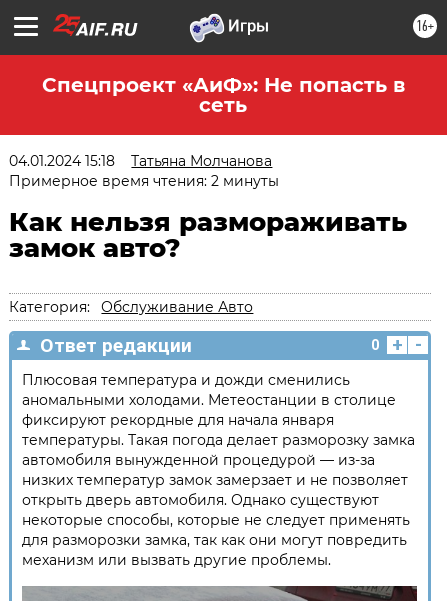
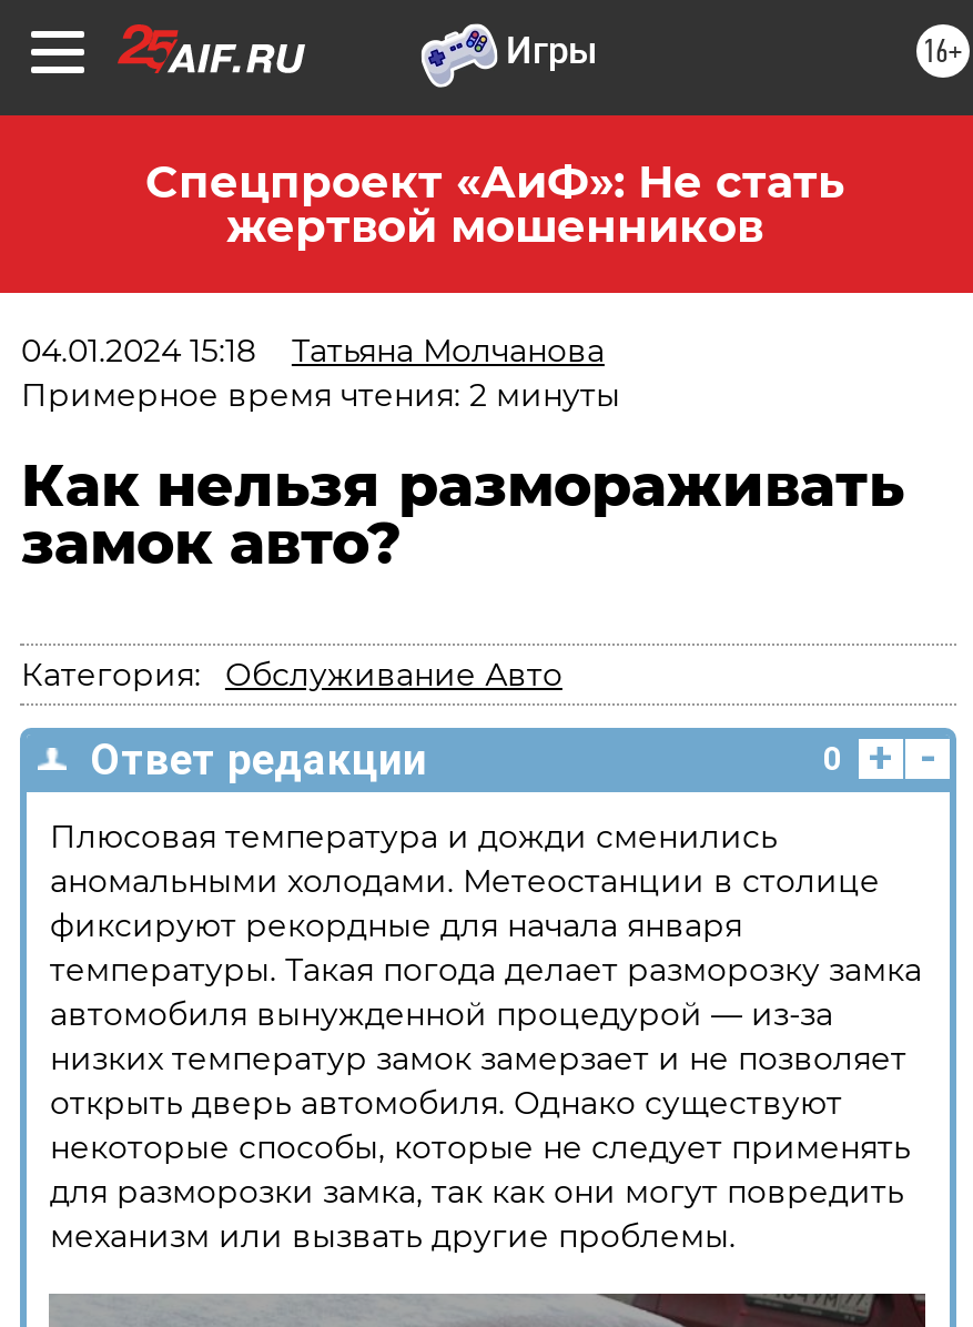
- Спецпроект «АиФ»: Не попасть в
- сеть
+ Спецпроект «АиФ»: Не стать
+ жертвой мошенников
